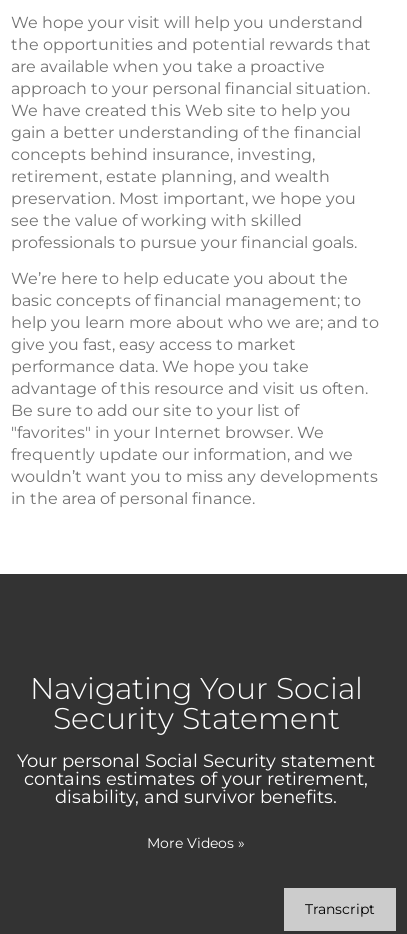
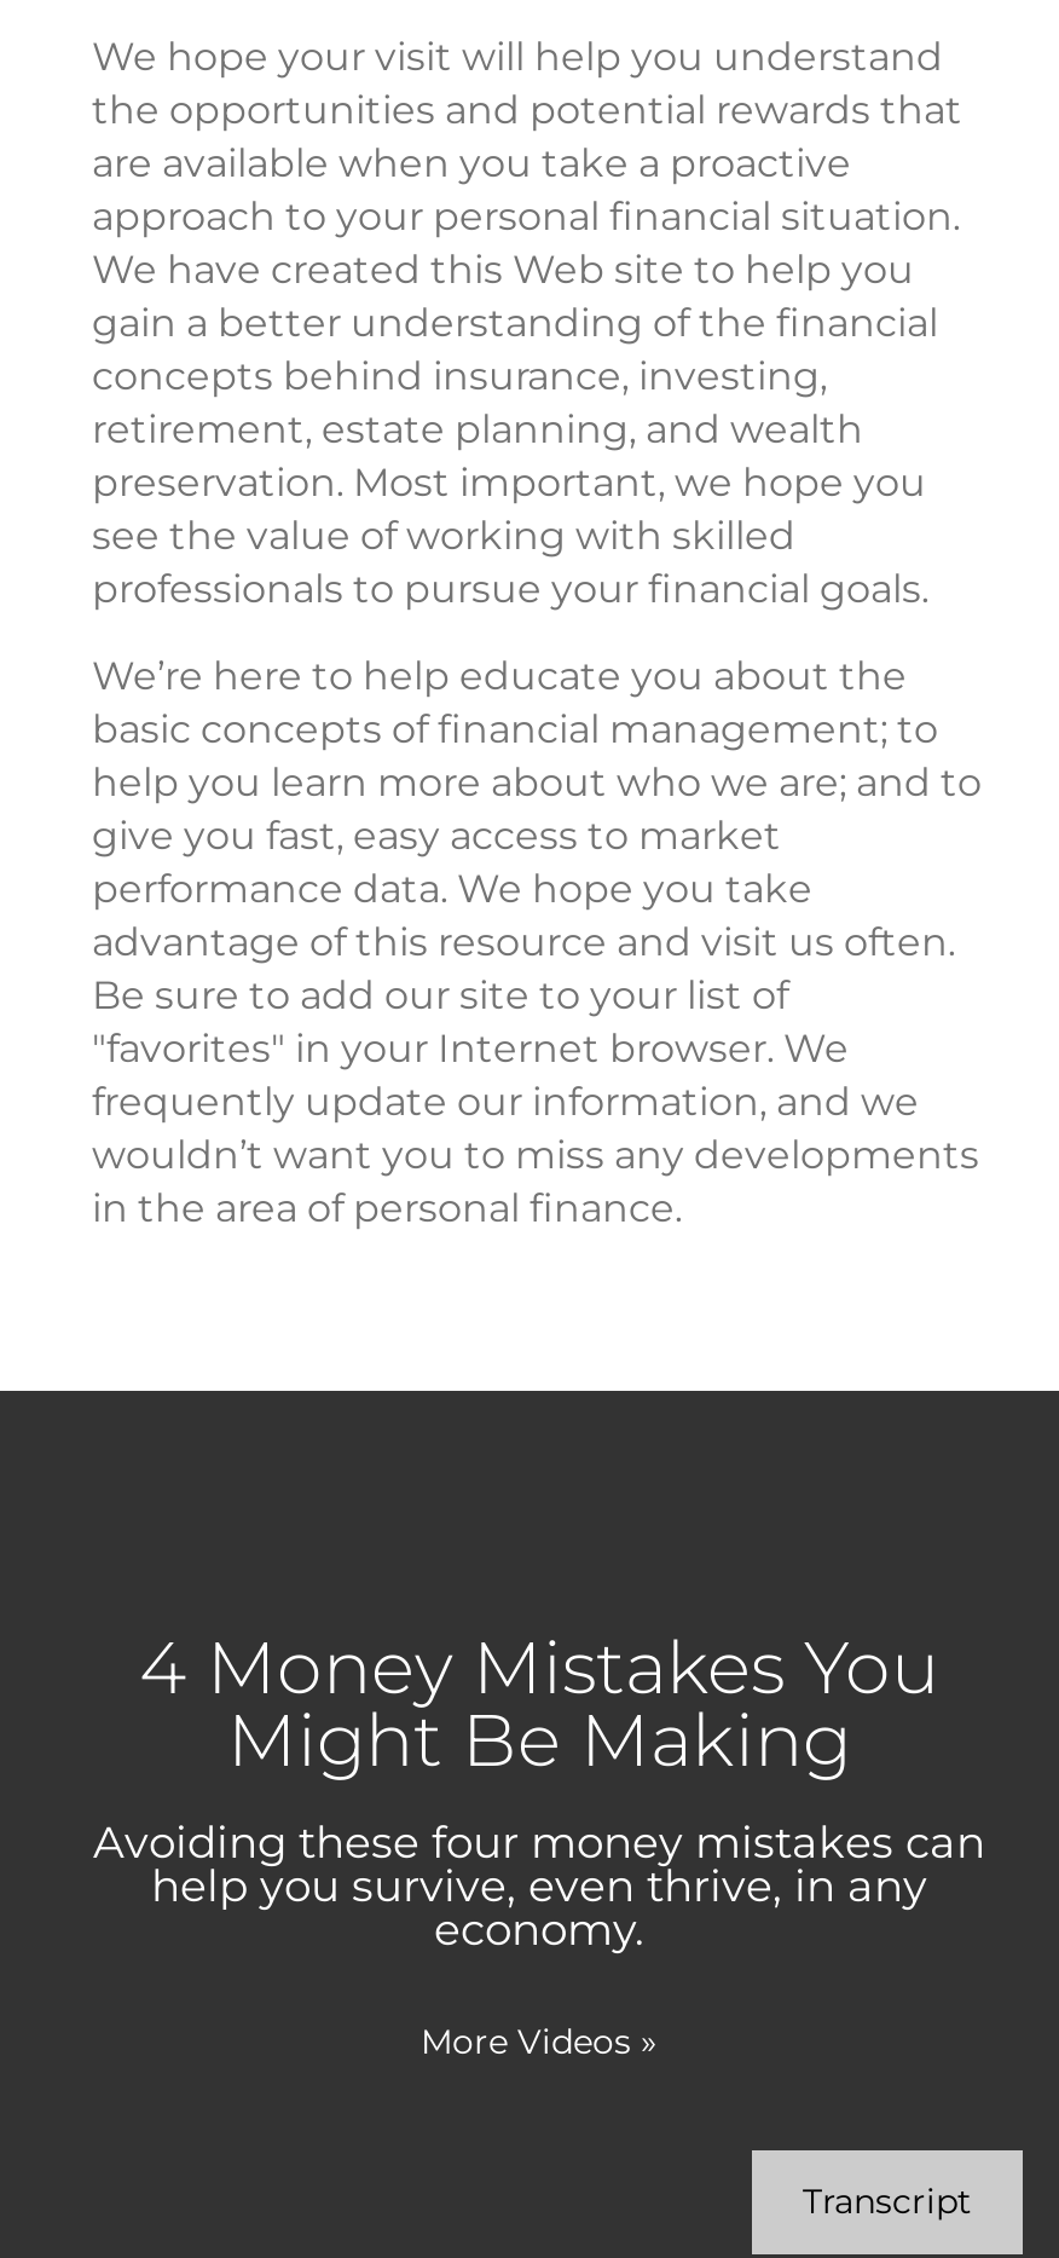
- Navigating Your Social
- Security Statement
- Your personal Social Security statement
- contains estimates of your retirement,
- disability, and survivor benefits.
+ 4 Money Mistakes You
+ Might Be Making
+ Avoiding these four money mistakes can
+ help you survive, even thrive, in any
+ economy.
